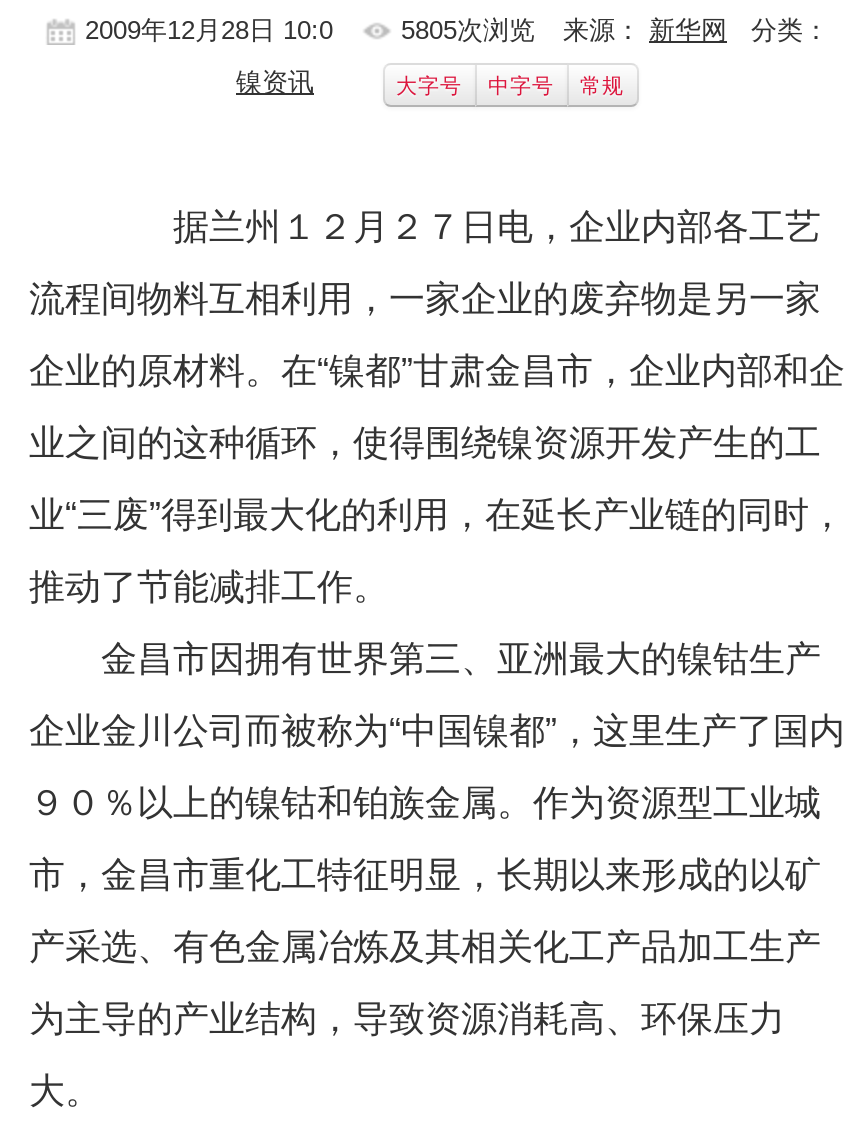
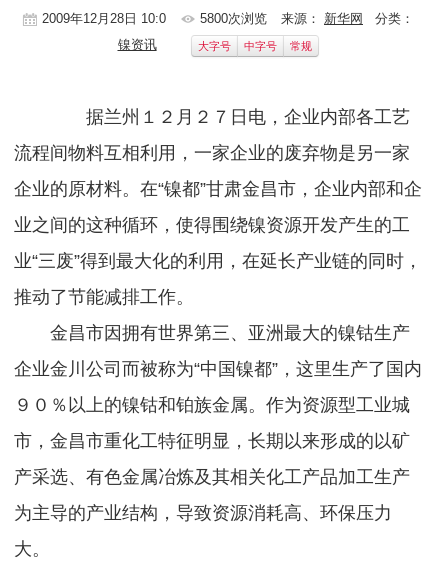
- 5805次浏览
+ 5800次浏览
